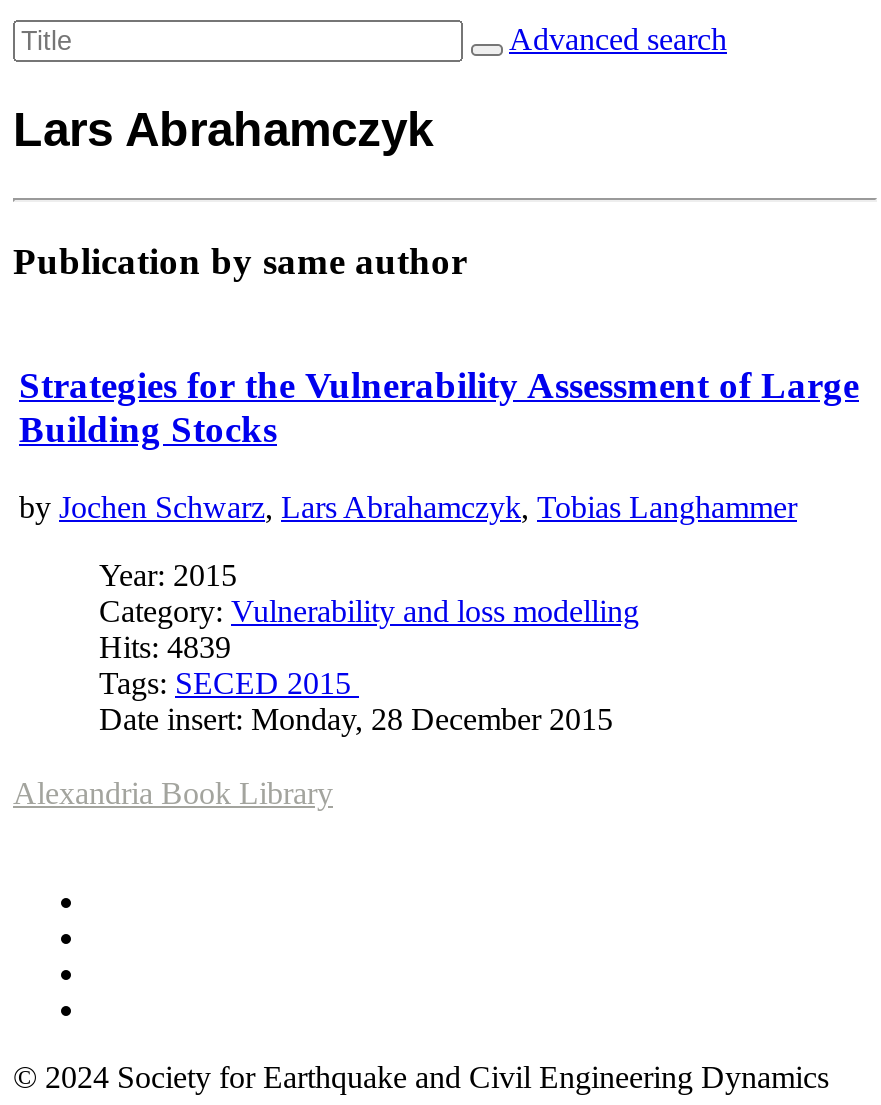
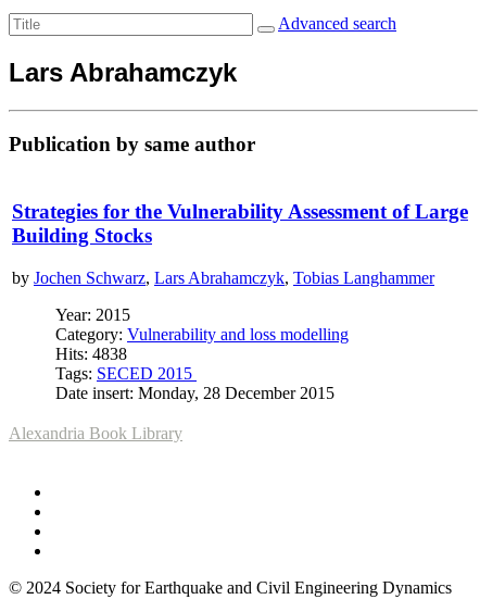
- Hits: 4839
+ Hits: 4838
